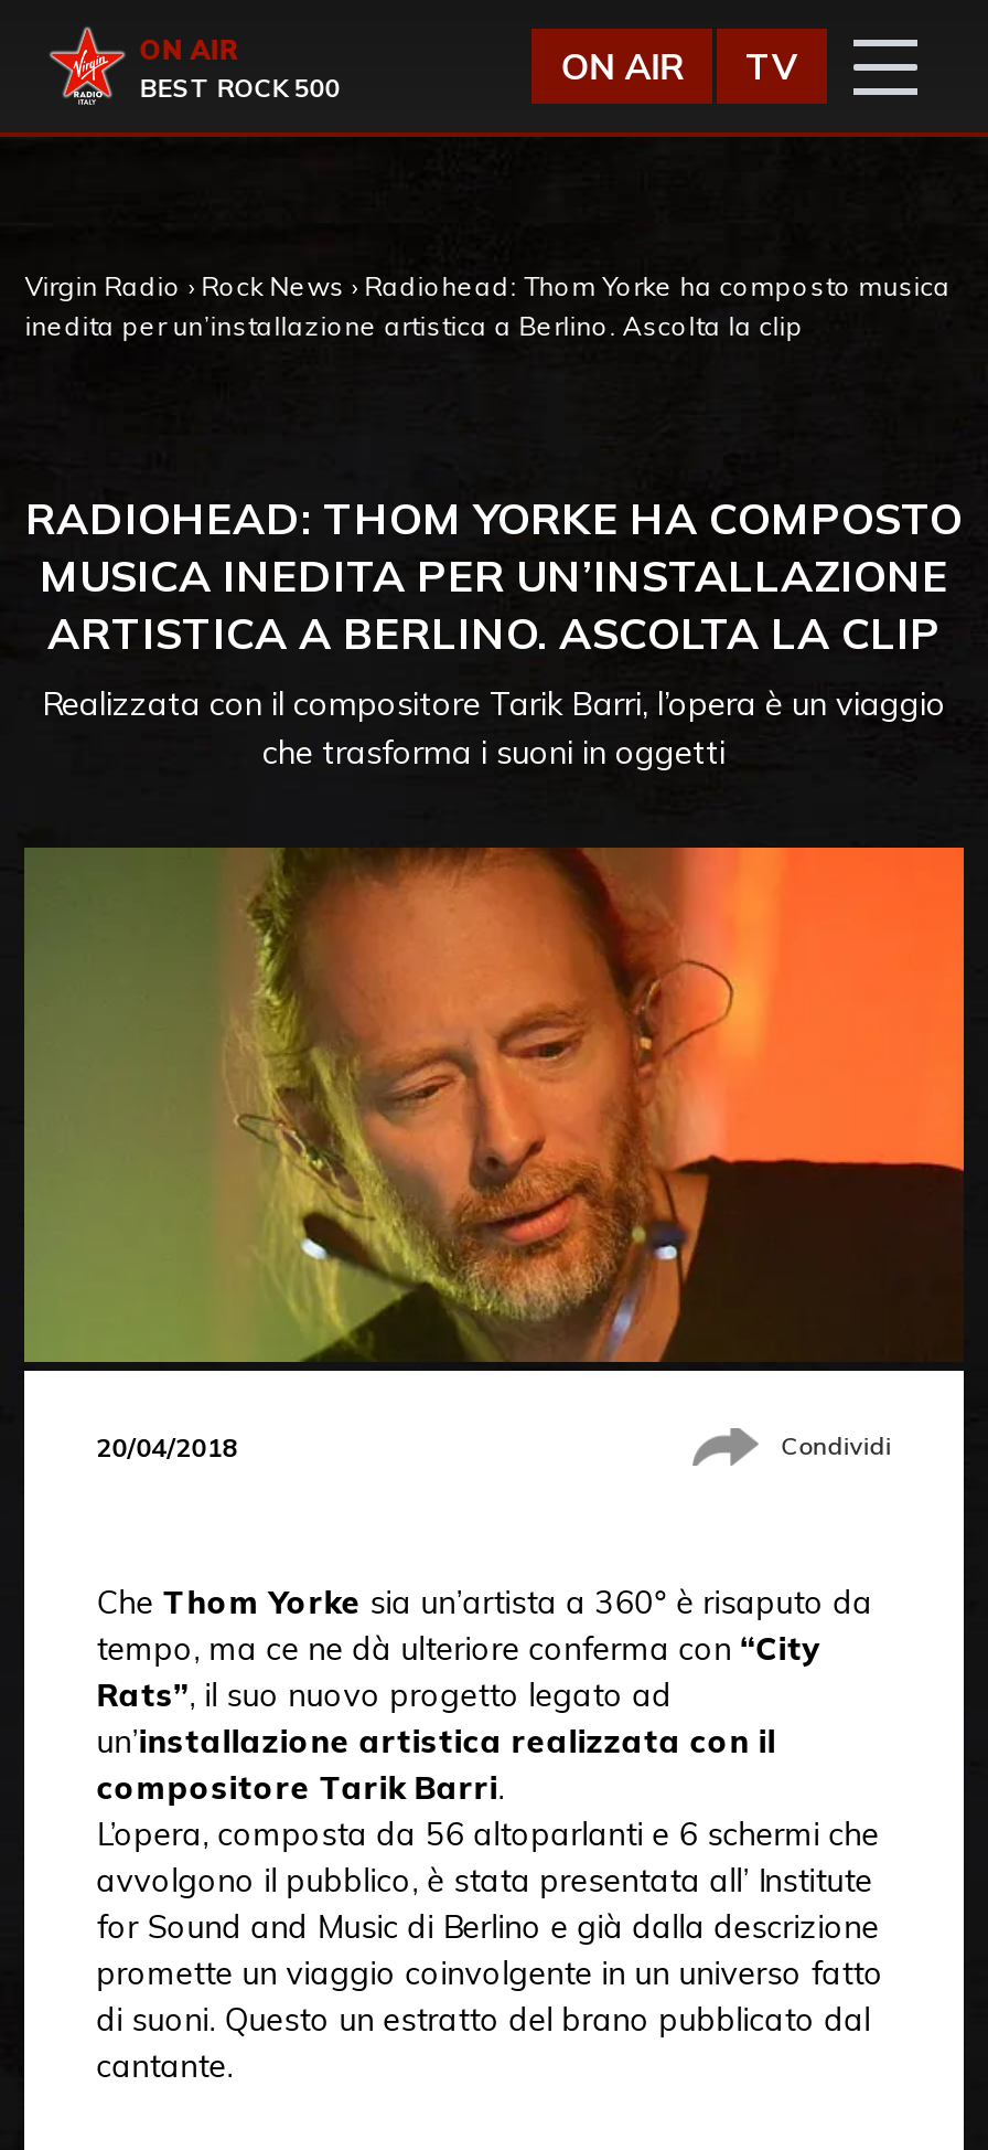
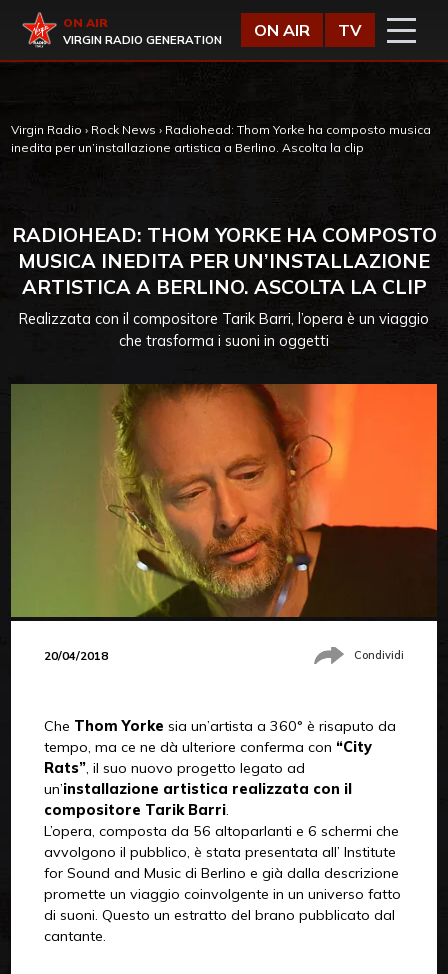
- BEST ROCK 500
+ VIRGIN RADIO GENERATION
